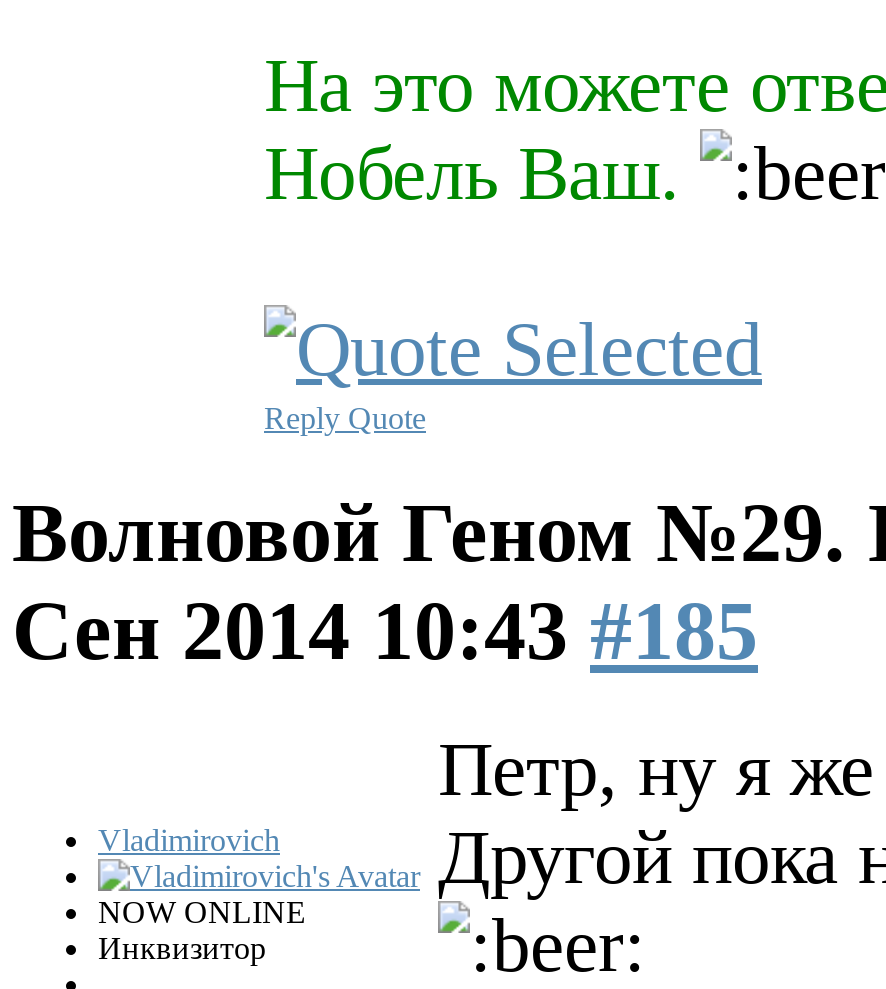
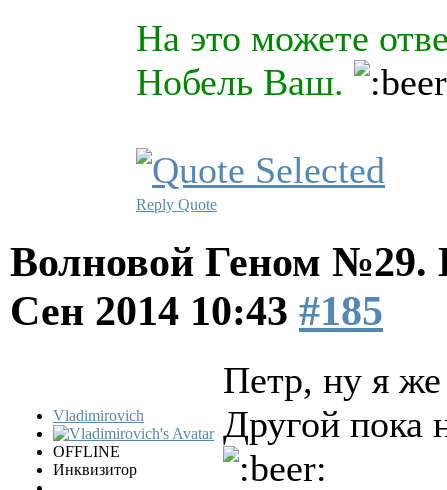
- NOW ONLINE
+ OFFLINE
